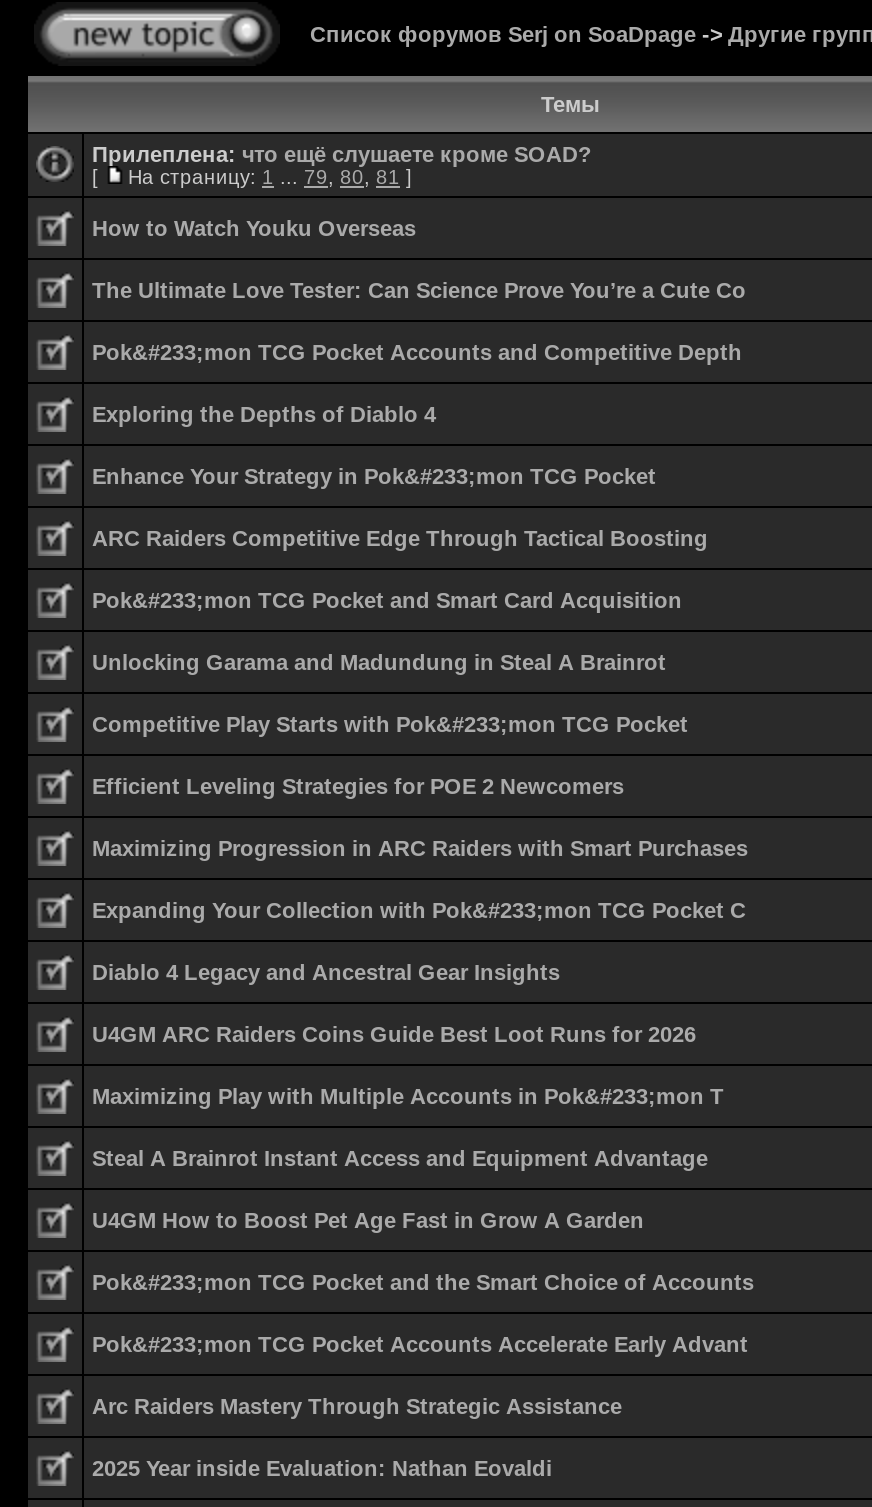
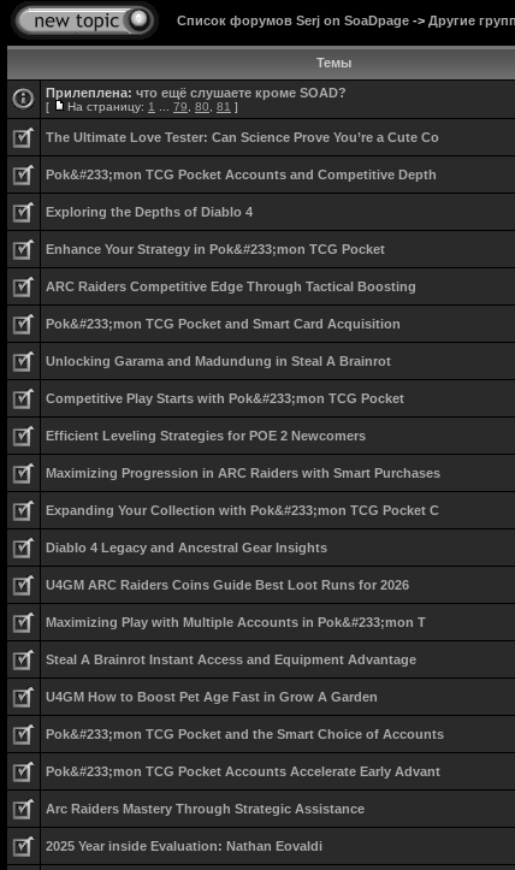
- How to Watch Youku Overseas
